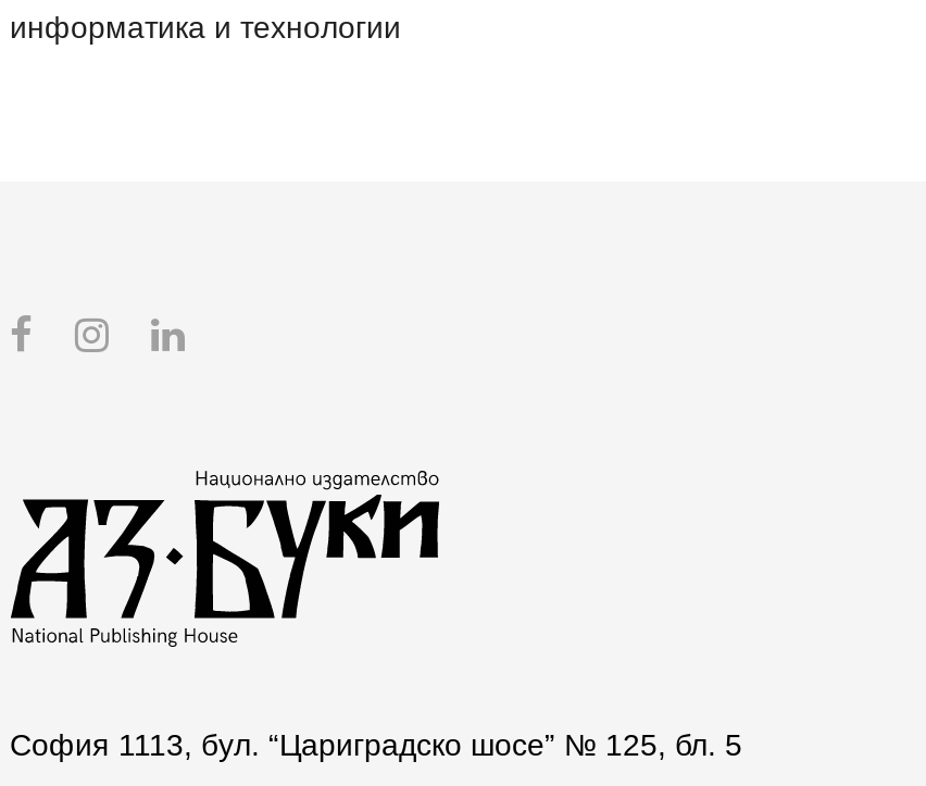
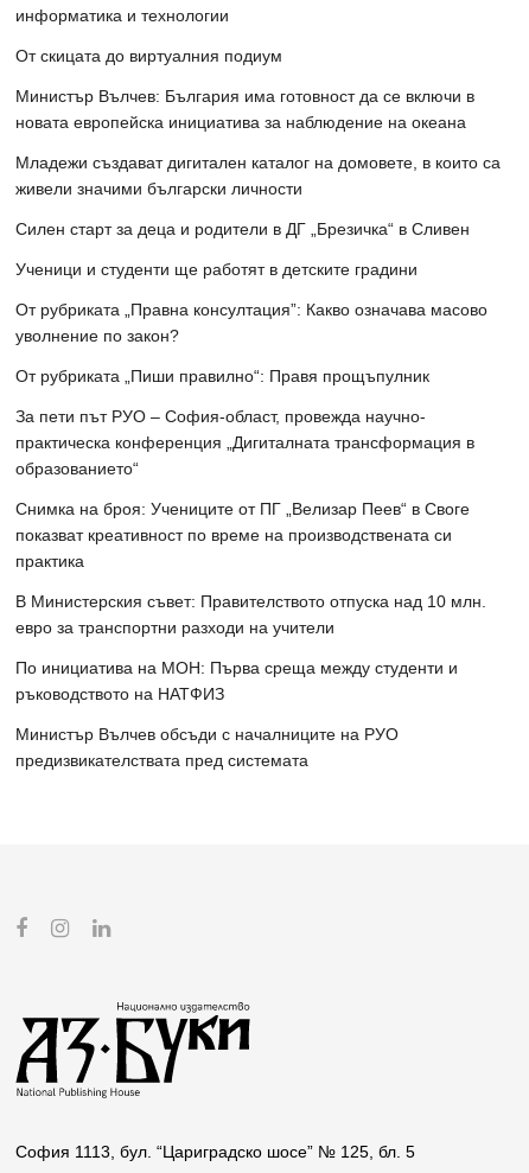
+ От скицата до виртуалния подиум
+ Министър Вълчев: България има готовност да се включи в
+ новата европейска инициатива за наблюдение на океана
+ Младежи създават дигитален каталог на домовете, в които са
+ живели значими български личности
+ Силен старт за деца и родители в ДГ „Брезичка“ в Сливен
+ Ученици и студенти ще работят в детските градини
+ От рубриката „Правна консултация”: Какво означава масово
+ уволнение по закон?
+ От рубриката „Пиши правилно“: Правя прощъпулник
+ За пети път РУО – София-област, провежда научно-
+ практическа конференция „Дигиталната трансформация в
+ образованието“
+ Снимка на броя: Учениците от ПГ „Велизар Пеев“ в Своге
+ показват креативност по време на производствената си
+ практика
+ В Министерския съвет: Правителството отпуска над 10 млн.
+ евро за транспортни разходи на учители
+ По инициатива на МОН: Първа среща между студенти и
+ ръководството на НАТФИЗ
+ Министър Вълчев обсъди с началниците на РУО
+ предизвикателствата пред системата
